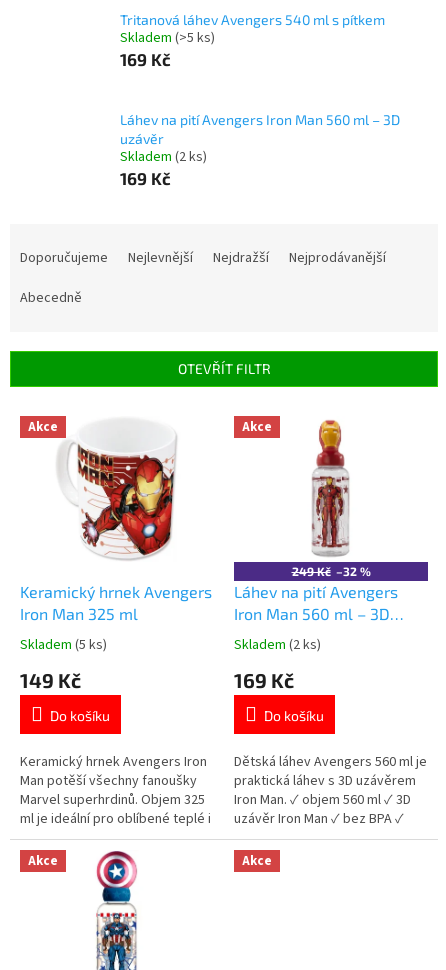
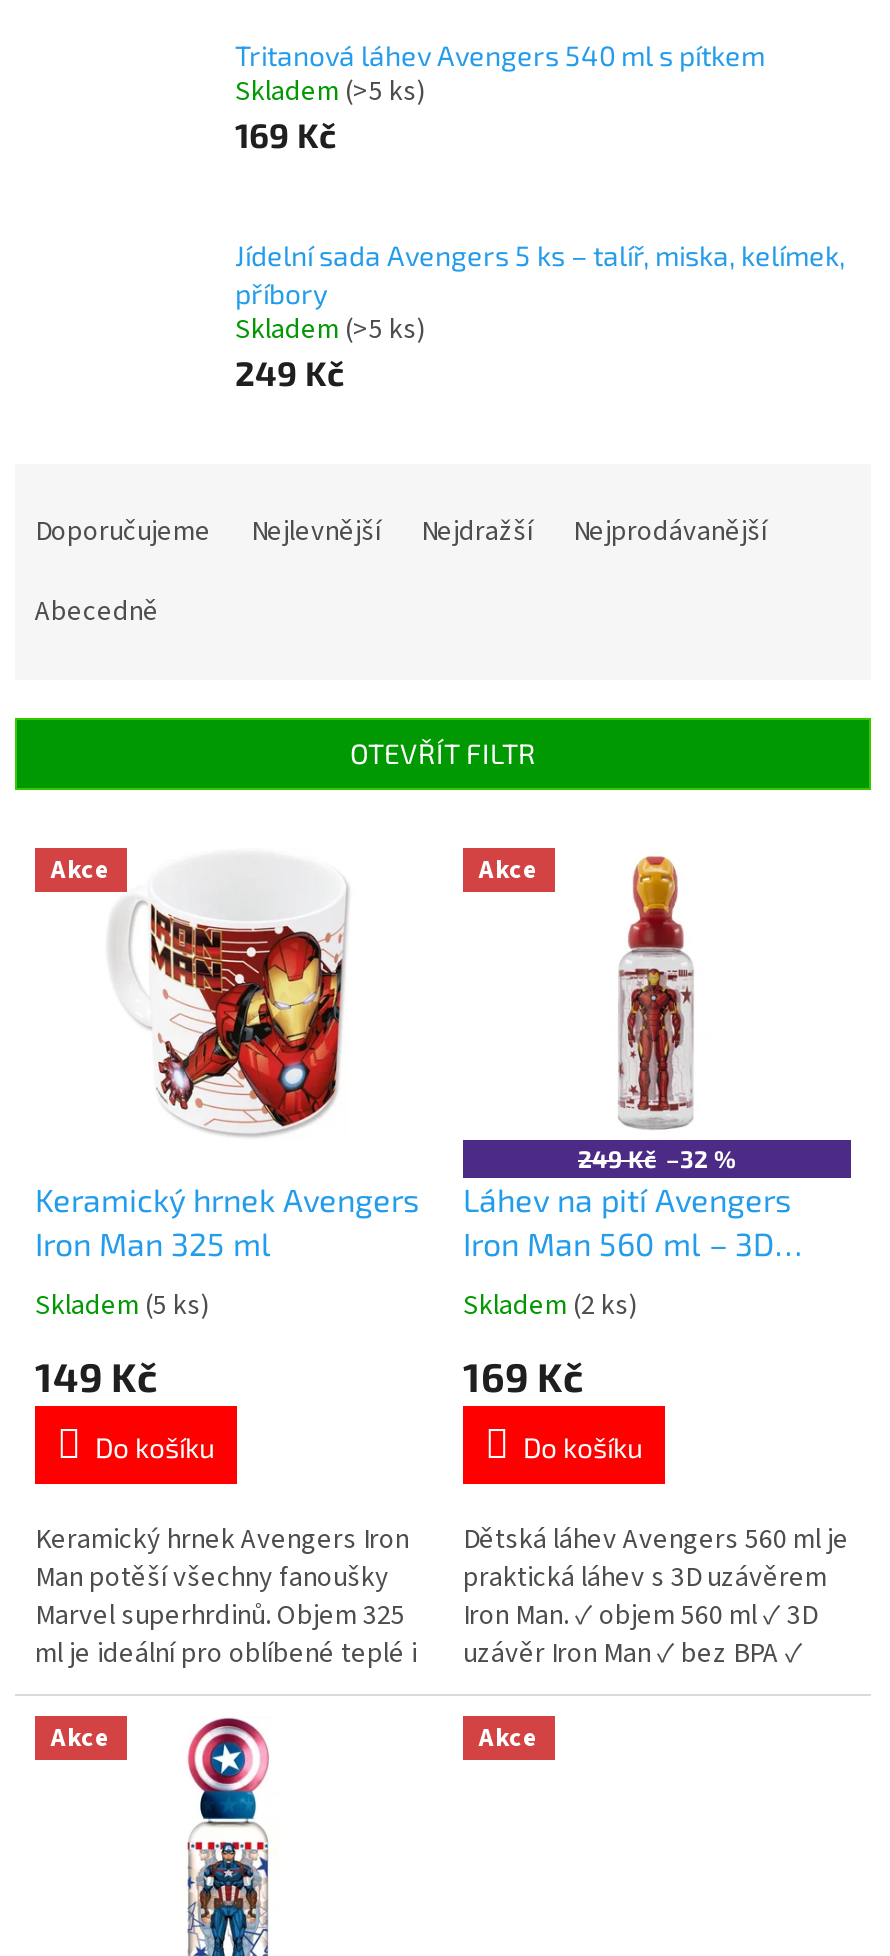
- Láhev na pití Avengers Iron Man 560 ml – 3D
- uzávěr
- Skladem (2 ks)
- 169 Kč
+ Jídelní sada Avengers 5 ks – talíř, miska, kelímek,
+ příbory
+ Skladem (>5 ks)
+ 249 Kč
